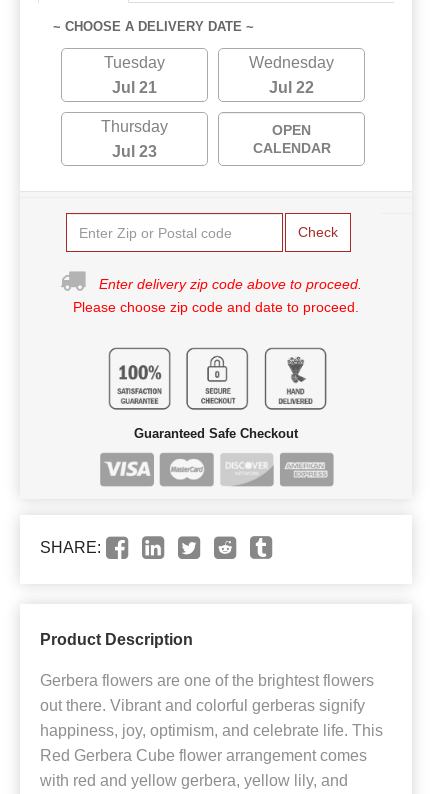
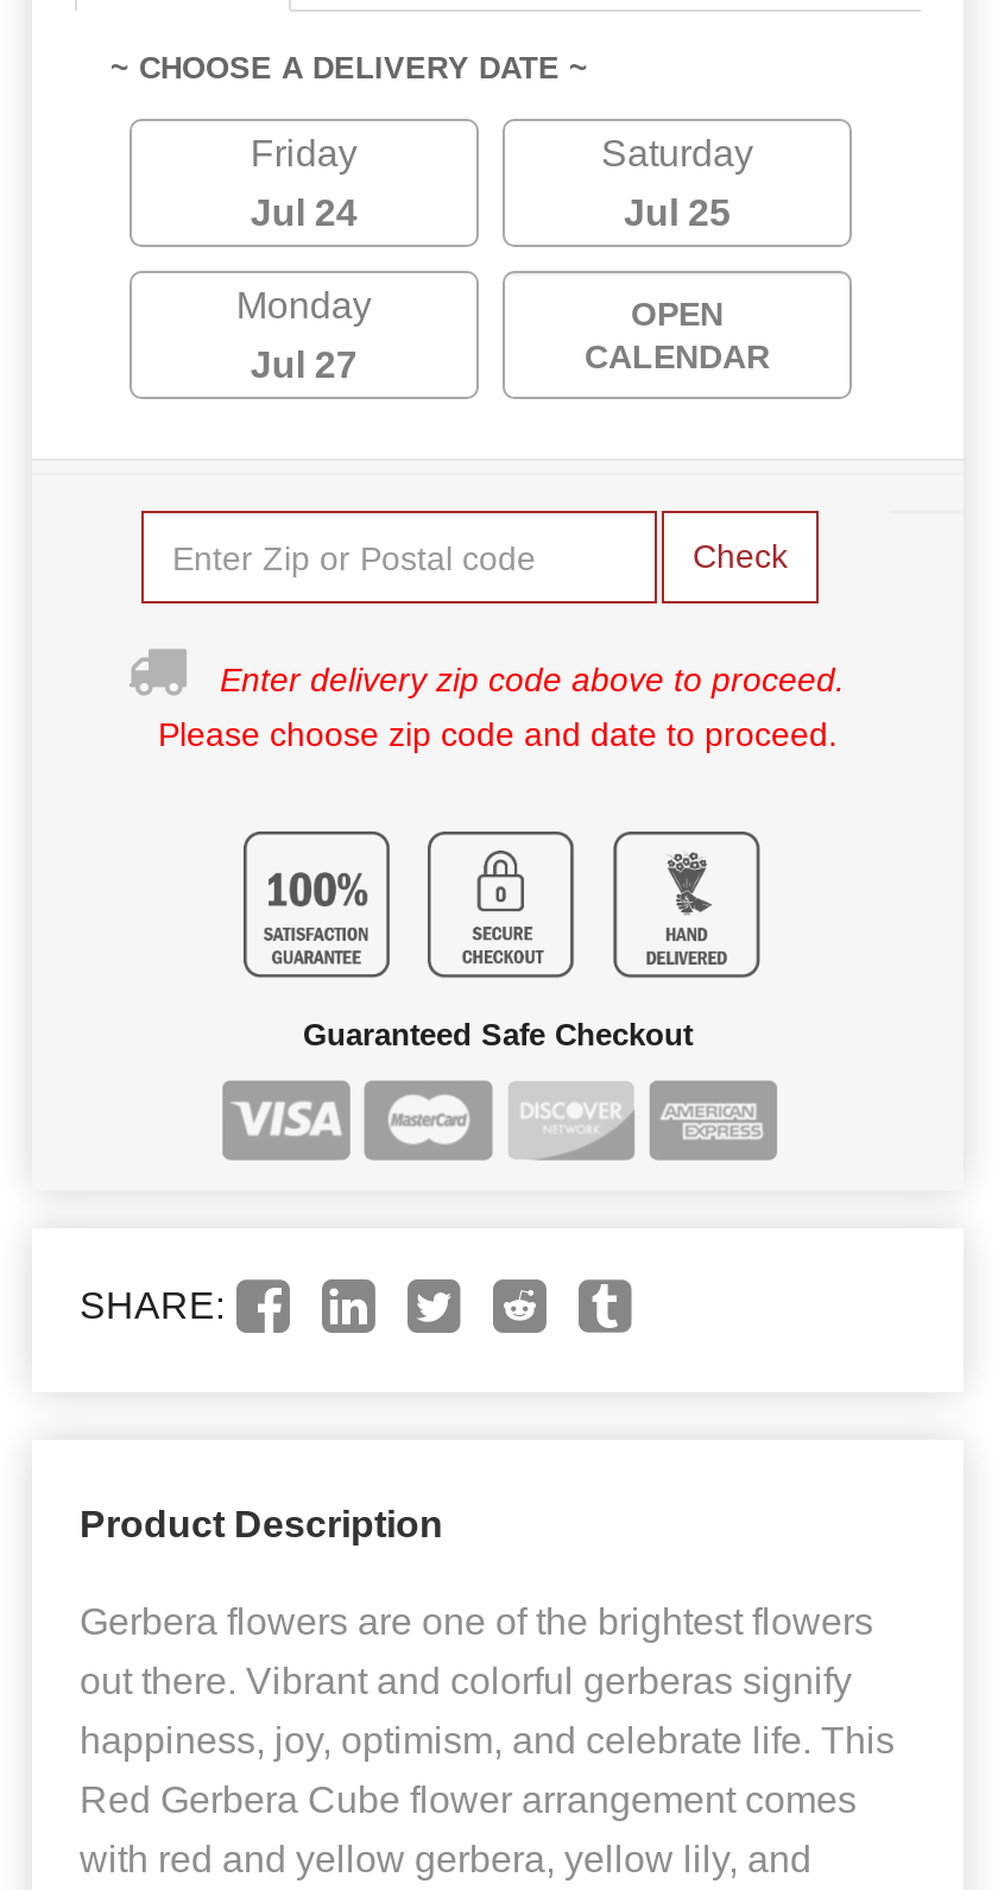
- Tuesday
+ Friday

- Wednesday
+ Saturday

- Jul 21
+ Jul 24

- Jul 22
+ Jul 25

- Thursday
+ Monday

- Jul 23
+ Jul 27
